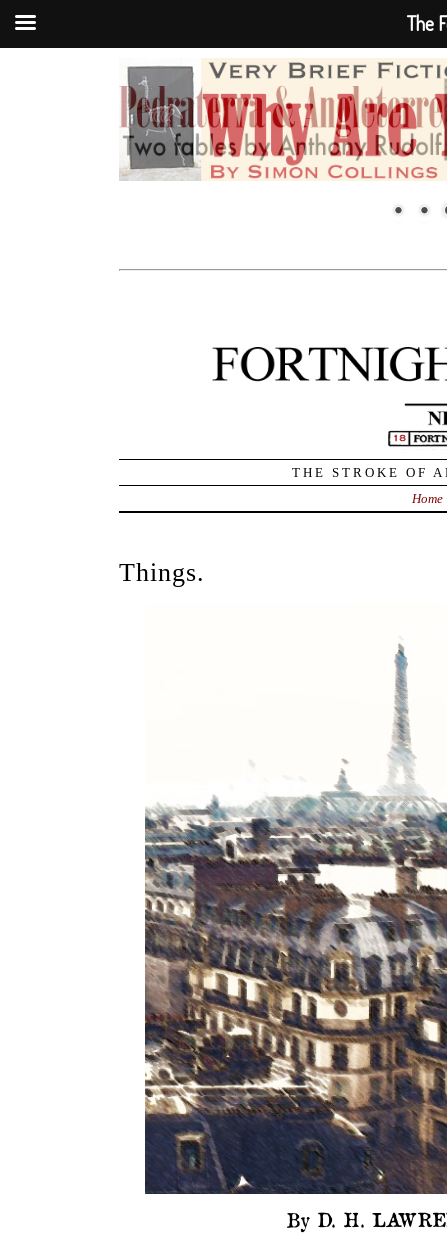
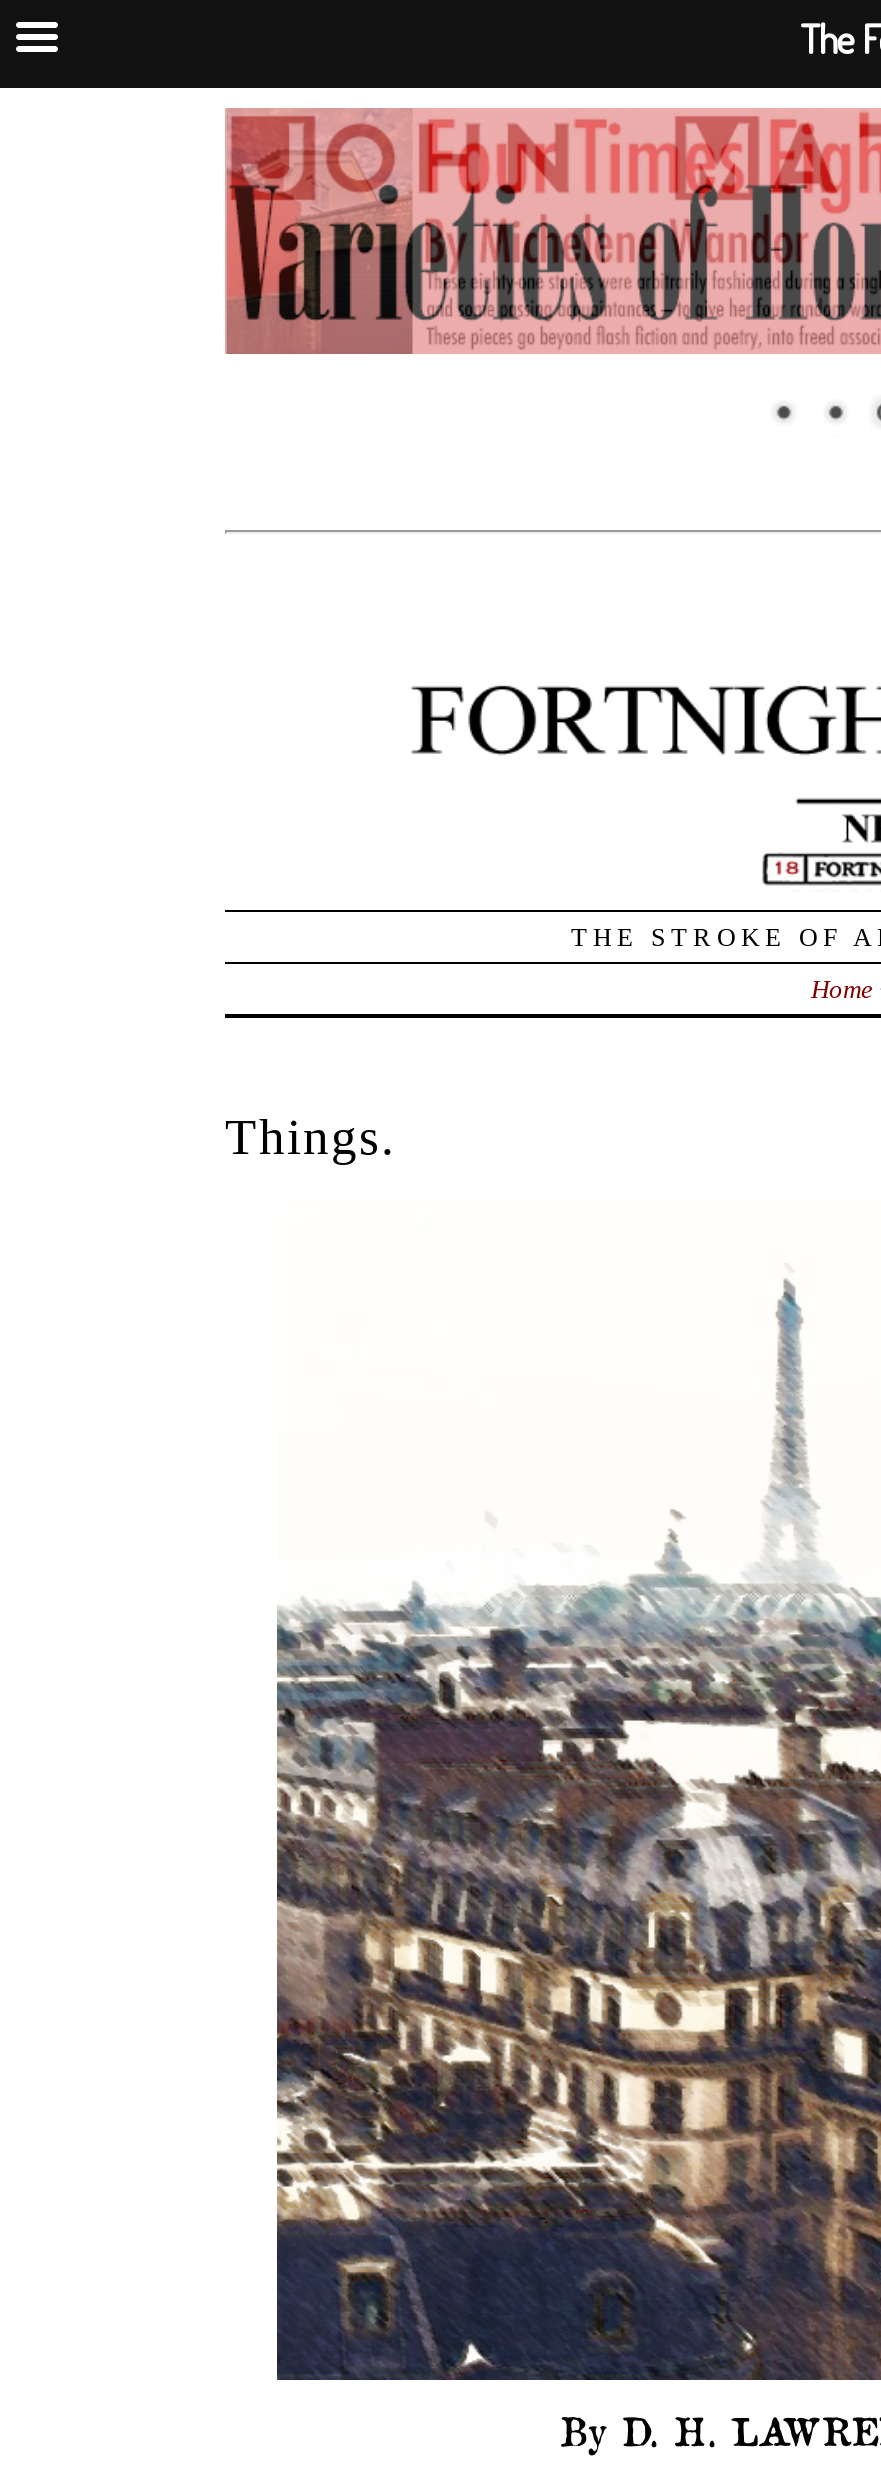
- [image]
+ [image]
